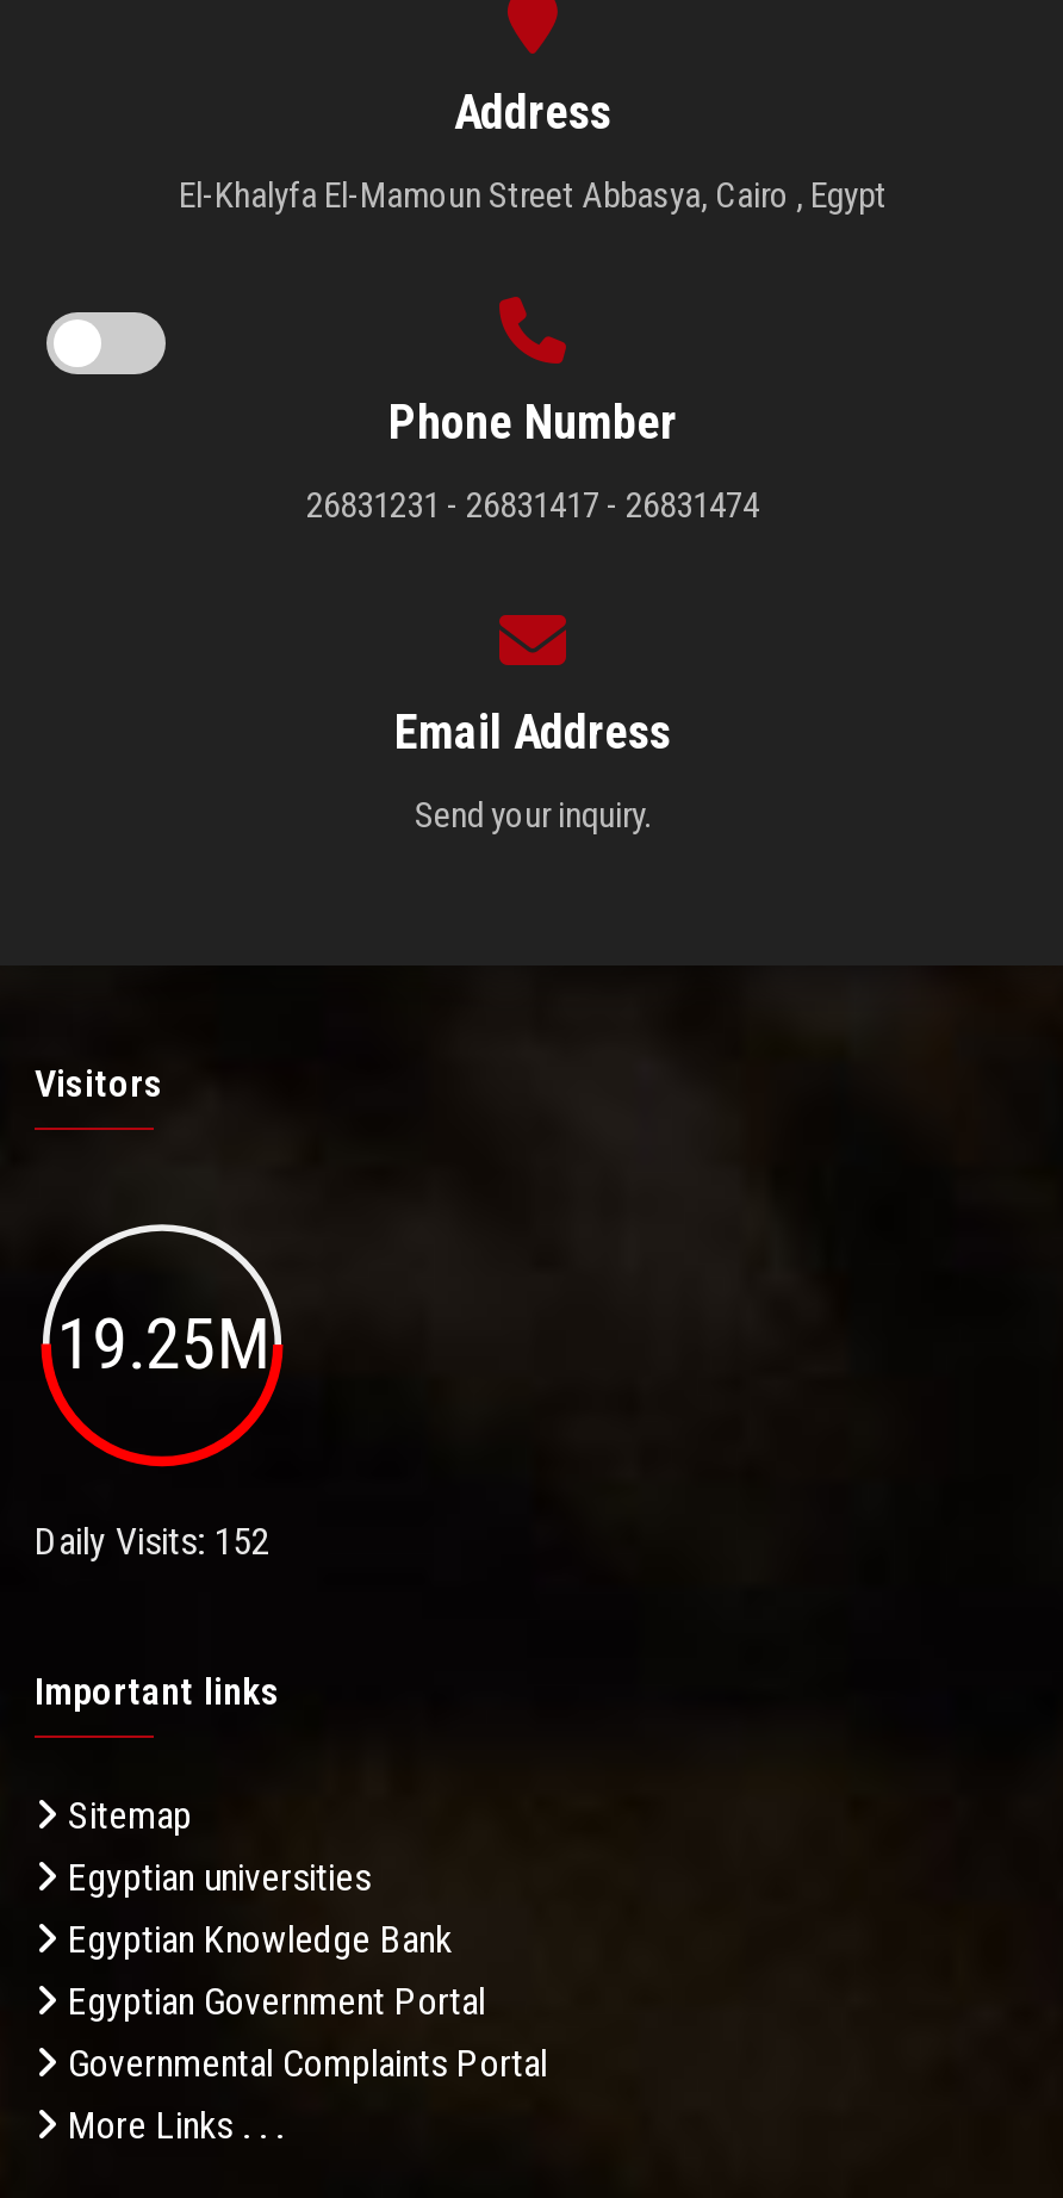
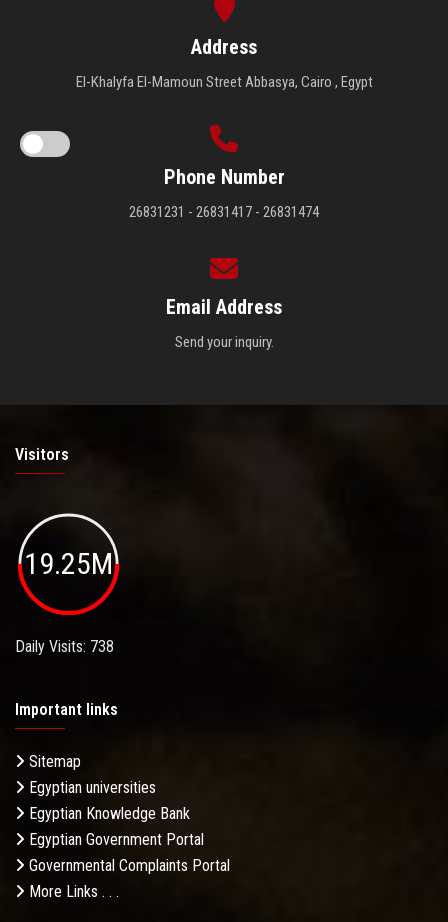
- Daily Visits: 152
+ Daily Visits: 738
